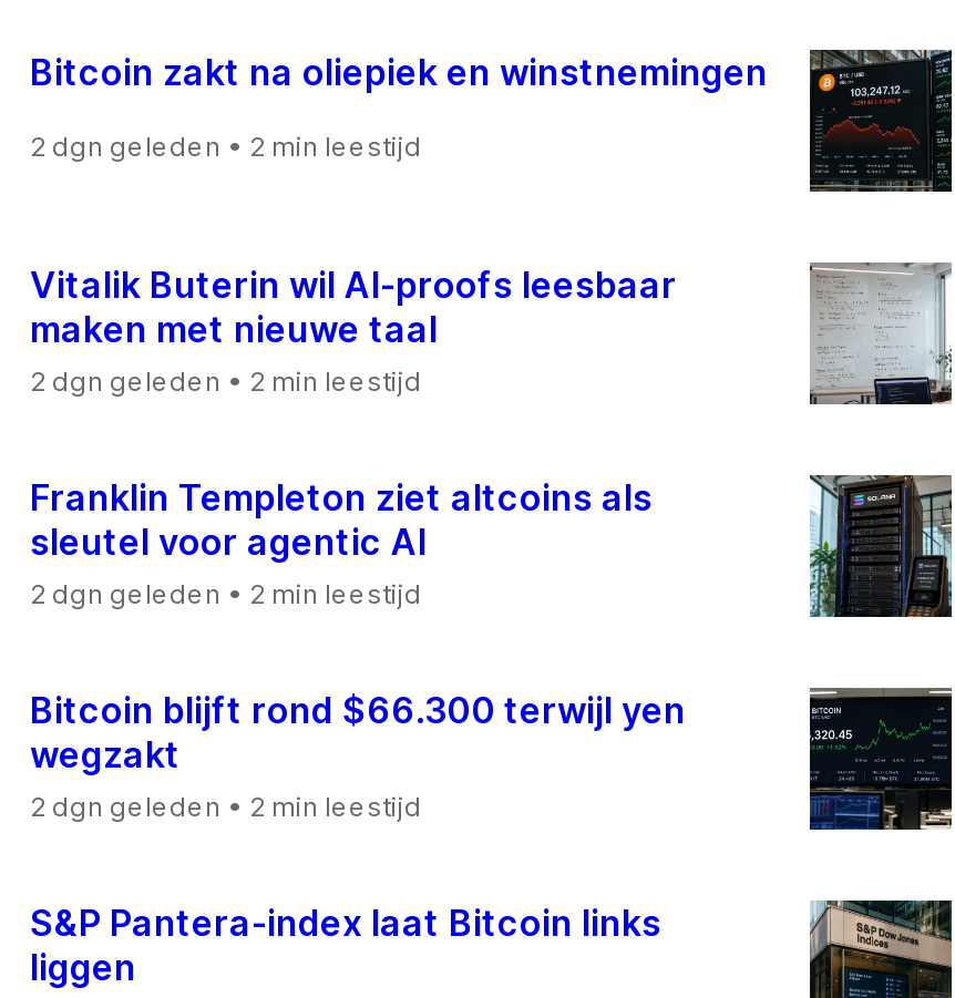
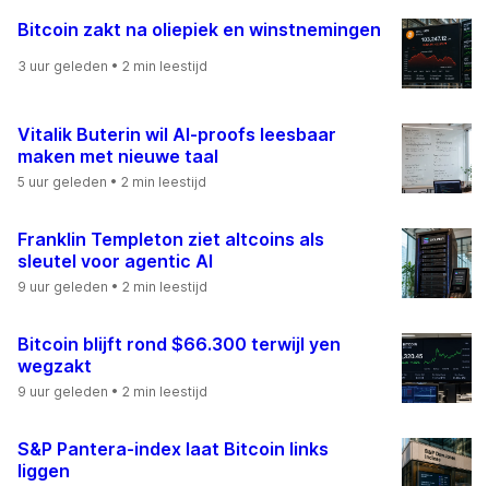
- 2 dgn geleden • 2 min leestijd
+ 3 uur geleden • 2 min leestijd

- 2 dgn geleden • 2 min leestijd
+ 5 uur geleden • 2 min leestijd

- 2 dgn geleden • 2 min leestijd
+ 9 uur geleden • 2 min leestijd

- 2 dgn geleden • 2 min leestijd
+ 9 uur geleden • 2 min leestijd
